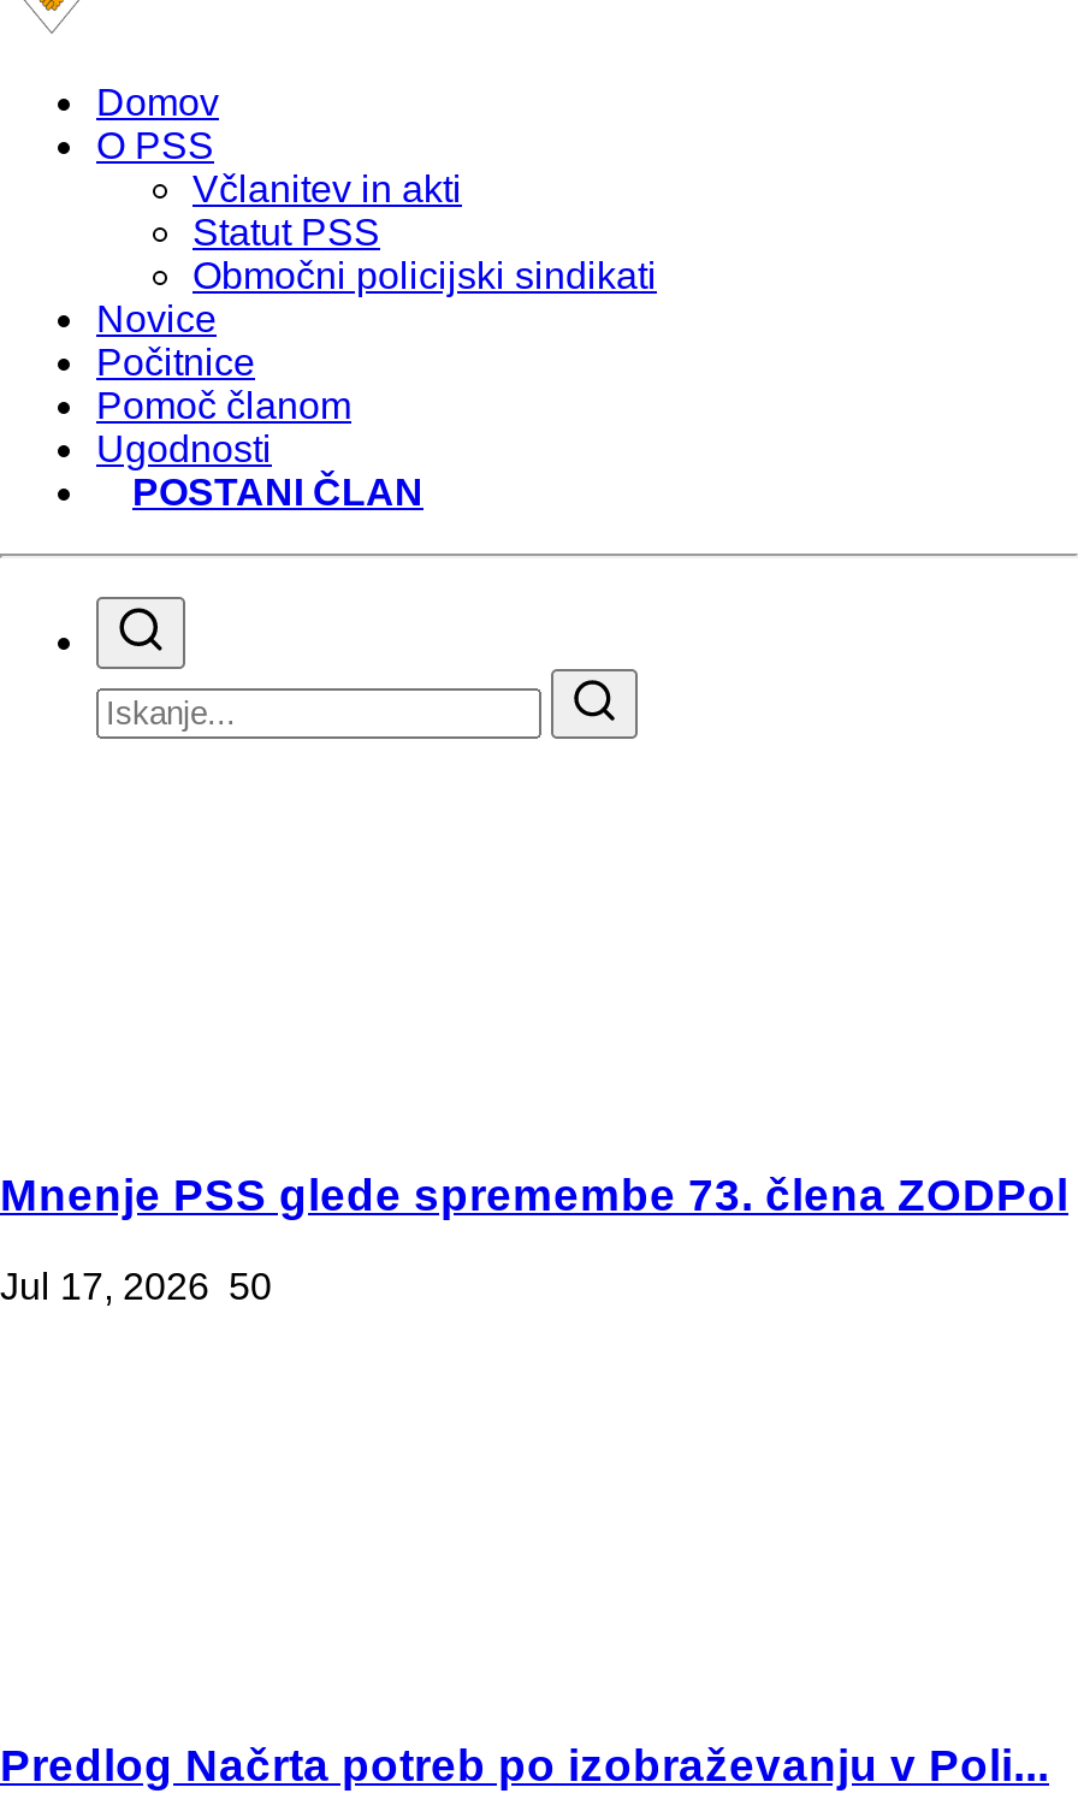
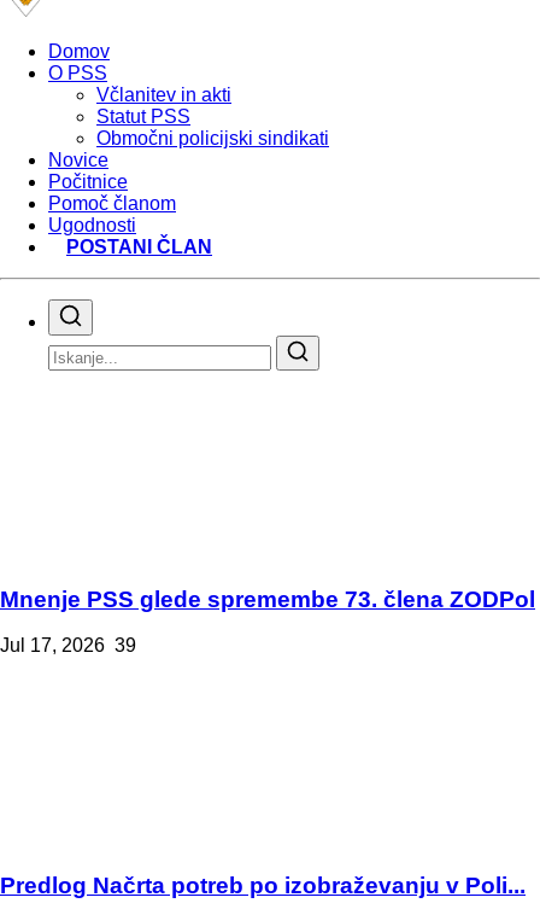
- Jul 17, 2026 50
+ Jul 17, 2026 39
